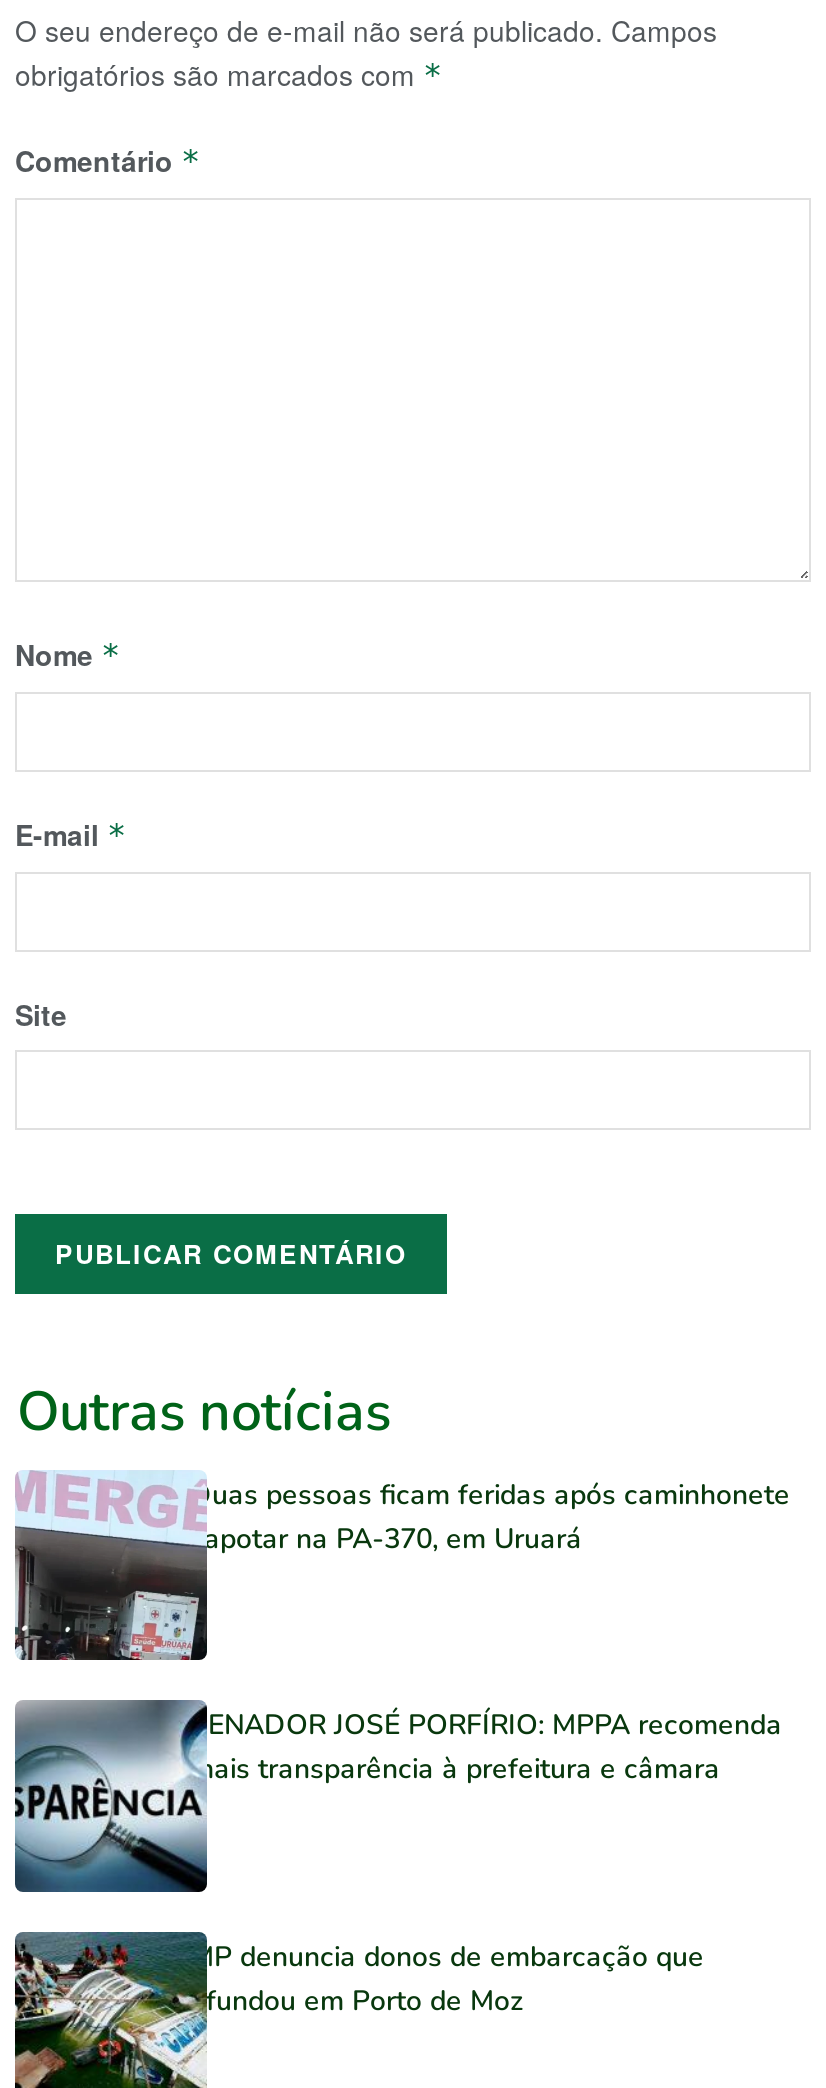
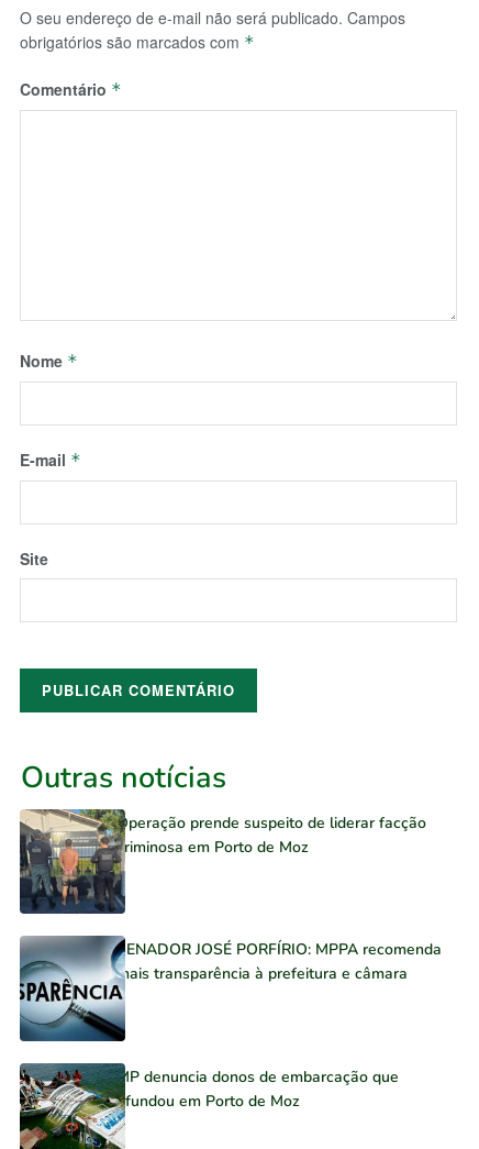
- [image]
- Duas pessoas ficam feridas após caminhonete
- capotar na PA-370, em Uruará
+ [image]
+ Operação prende suspeito de liderar facção
+ criminosa em Porto de Moz
